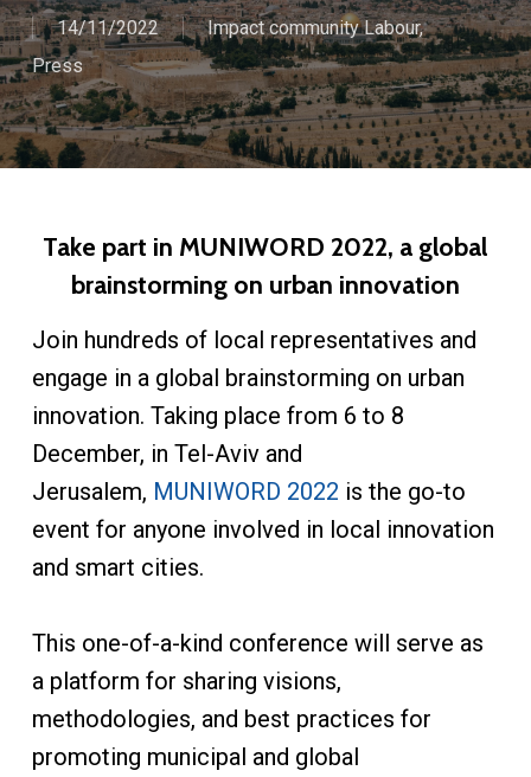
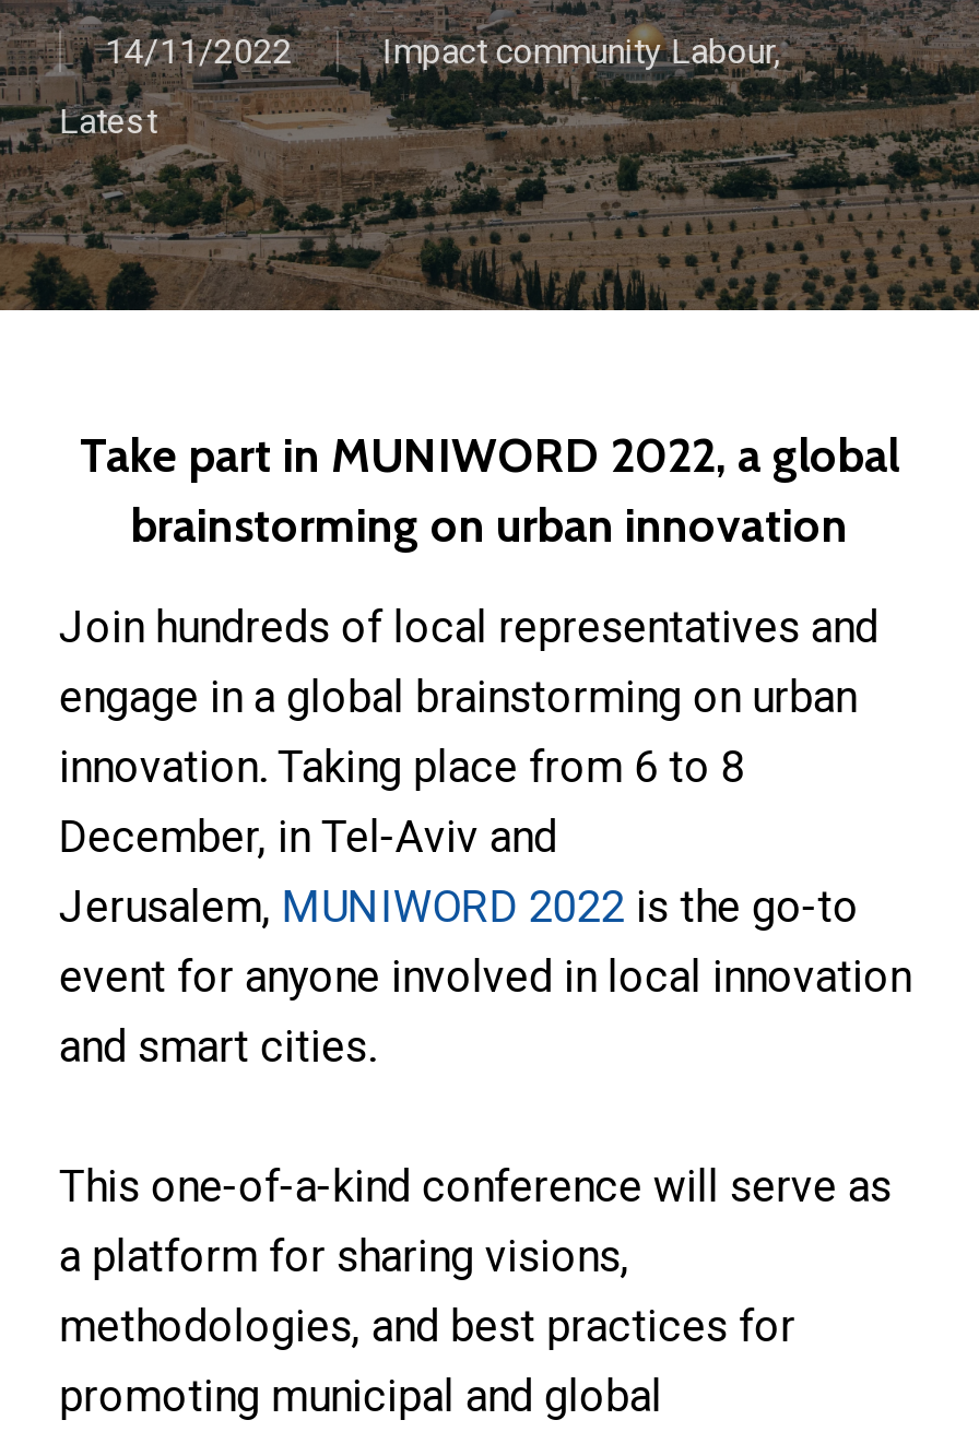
- Press
+ Latest
